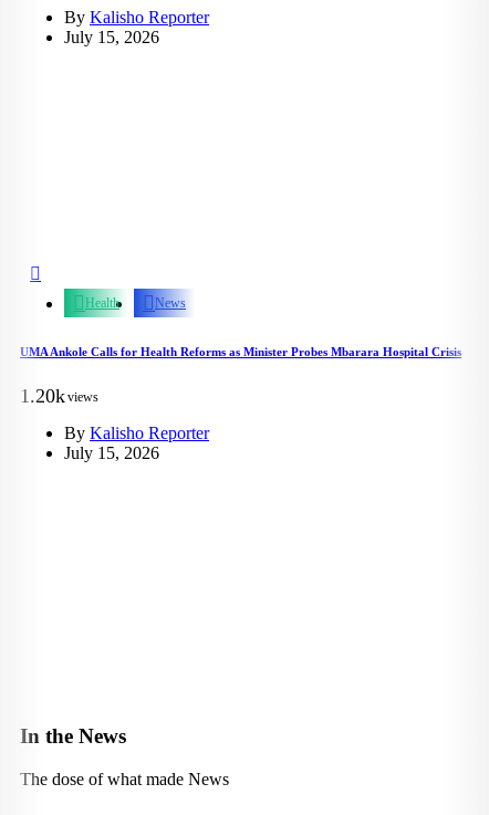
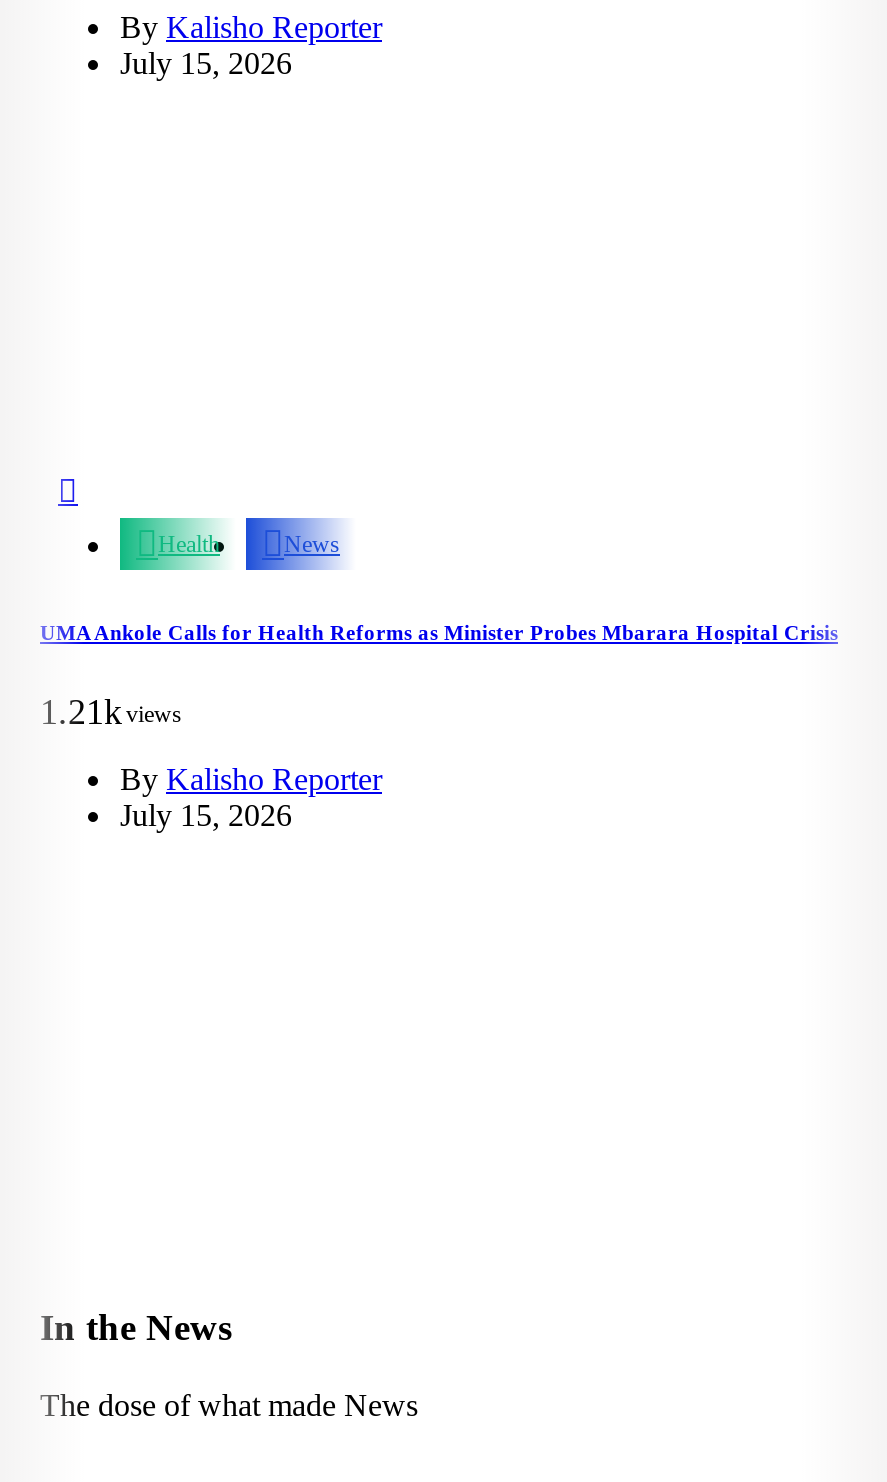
- 1.20k views
+ 1.21k views
